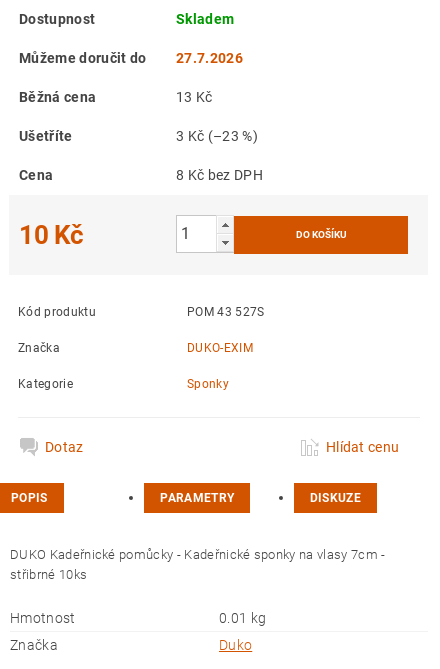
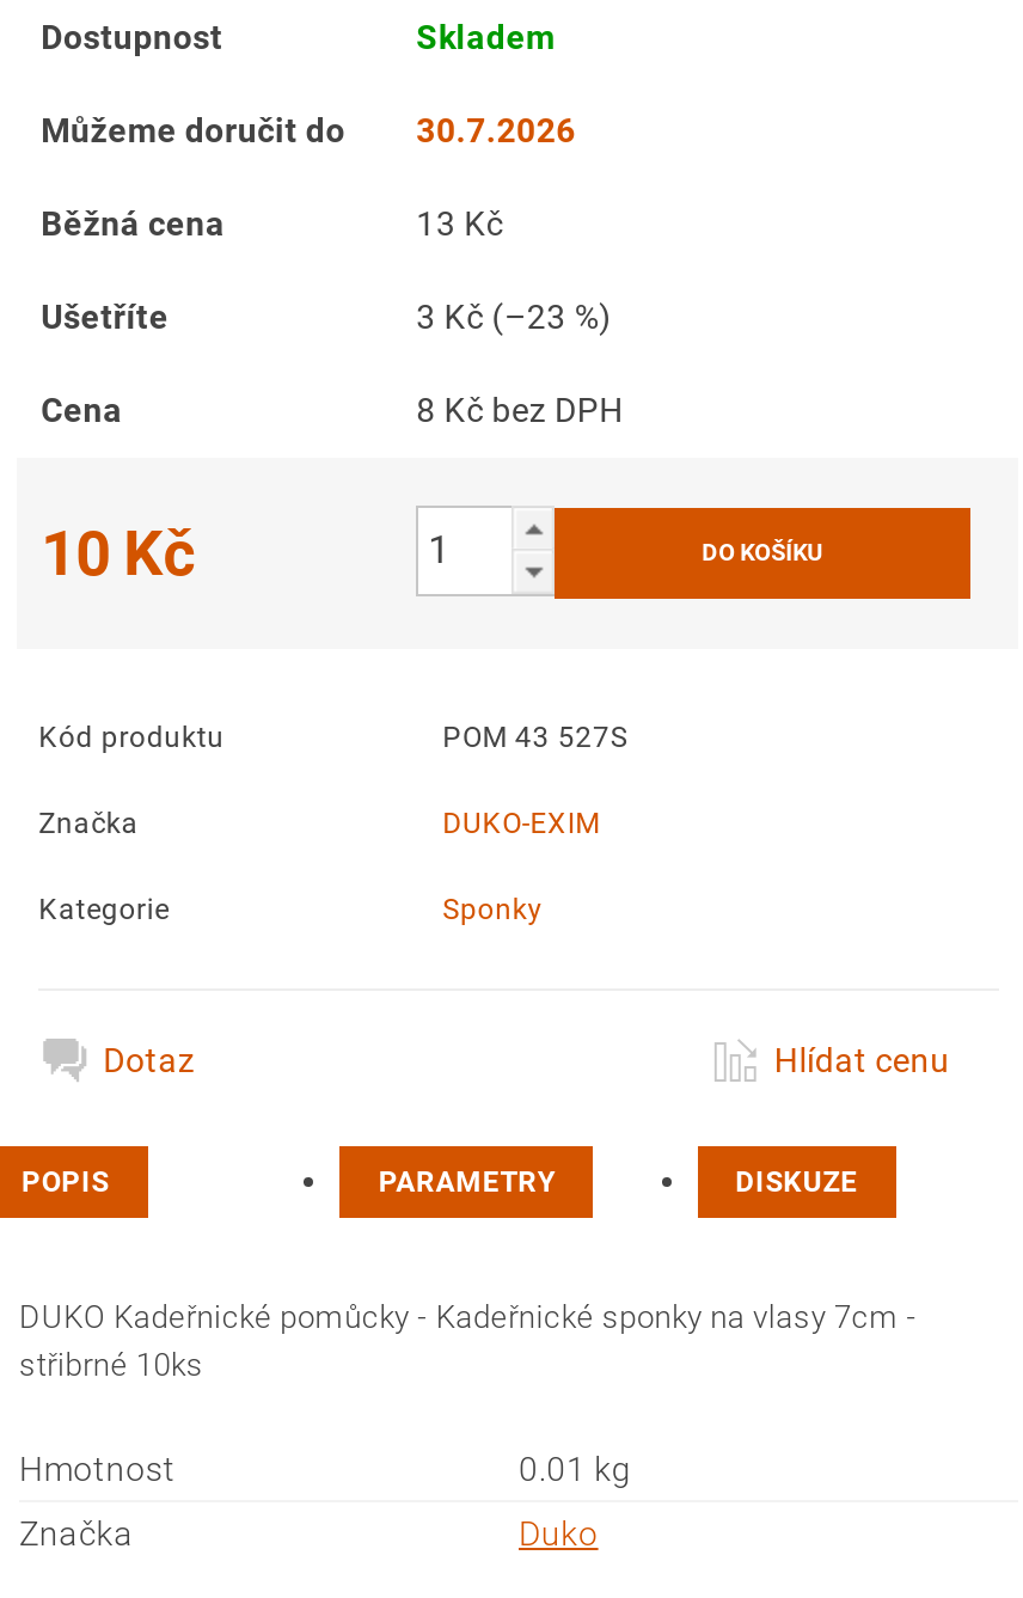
- Můžeme doručit do 27.7.2026
+ Můžeme doručit do 30.7.2026
